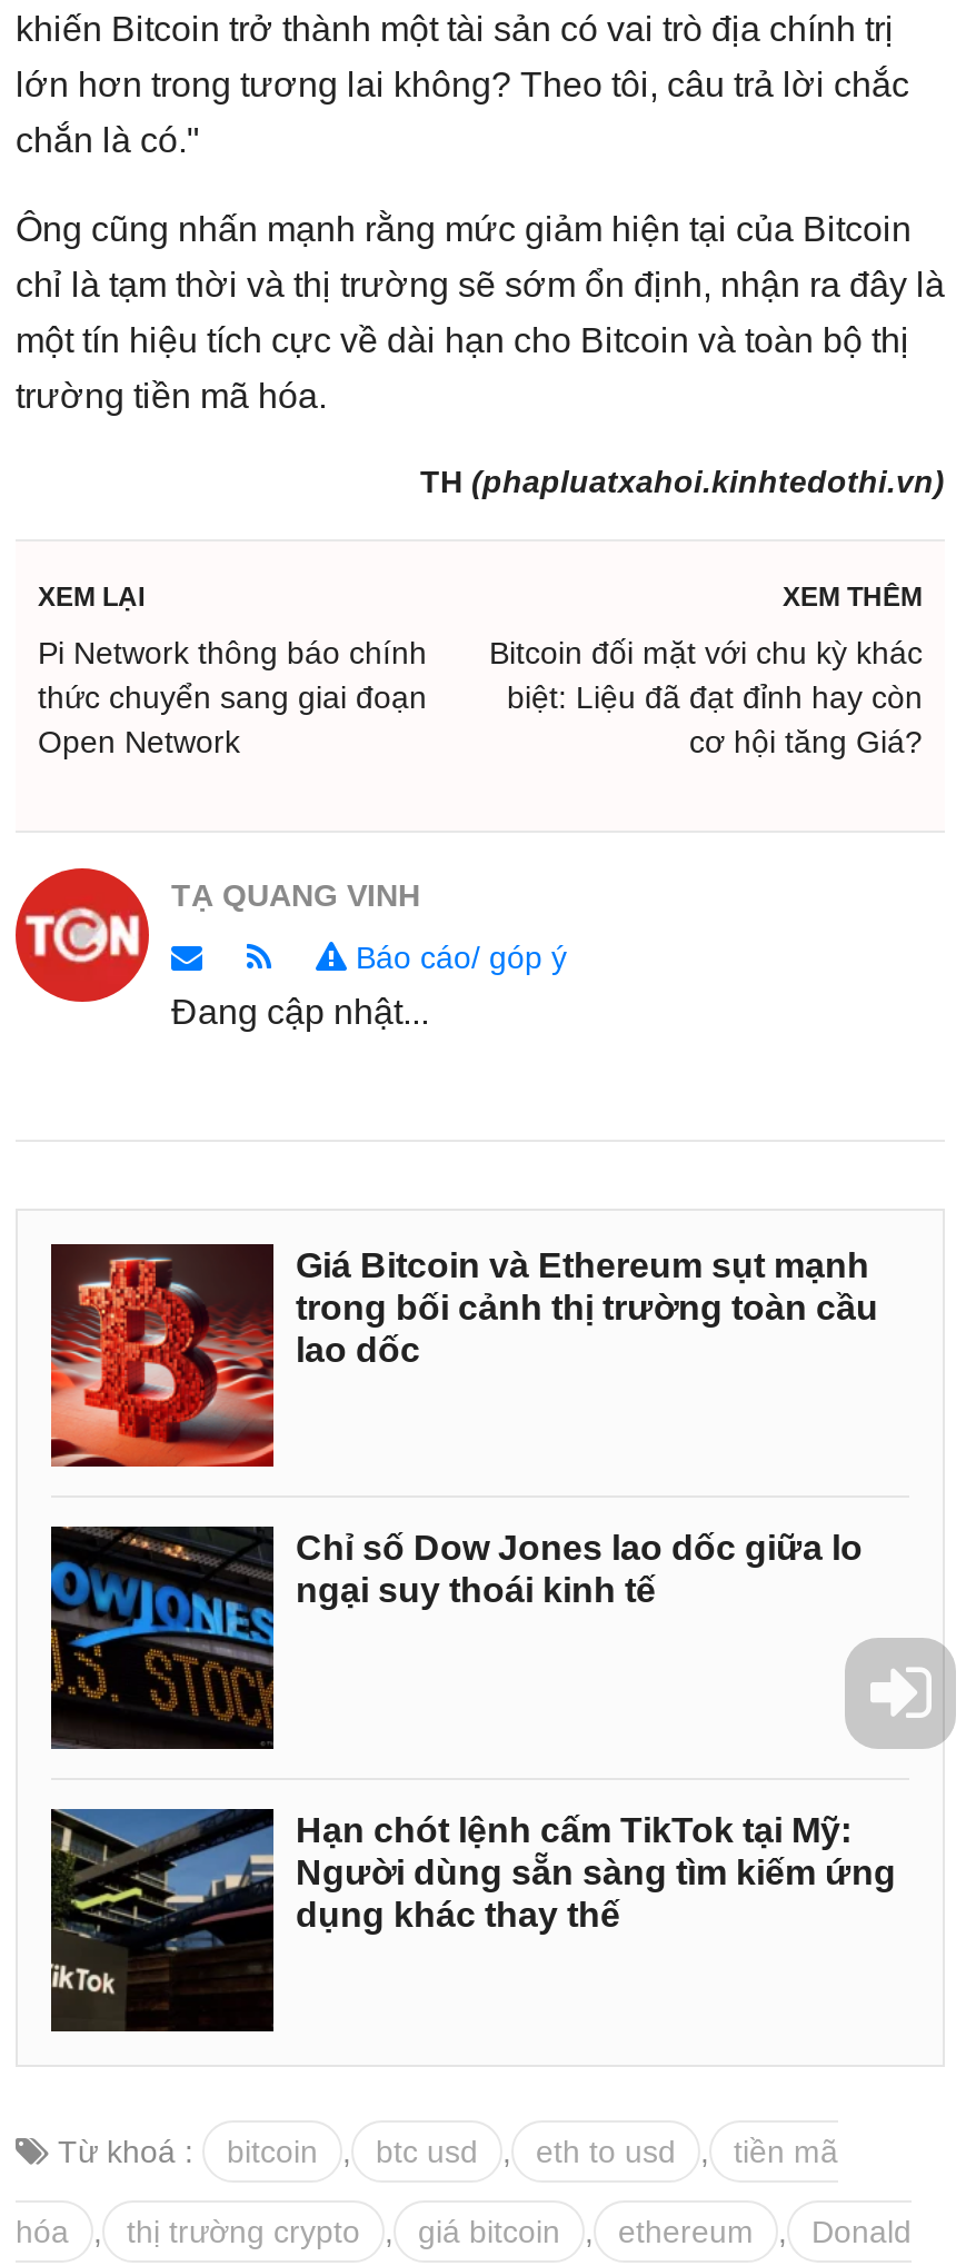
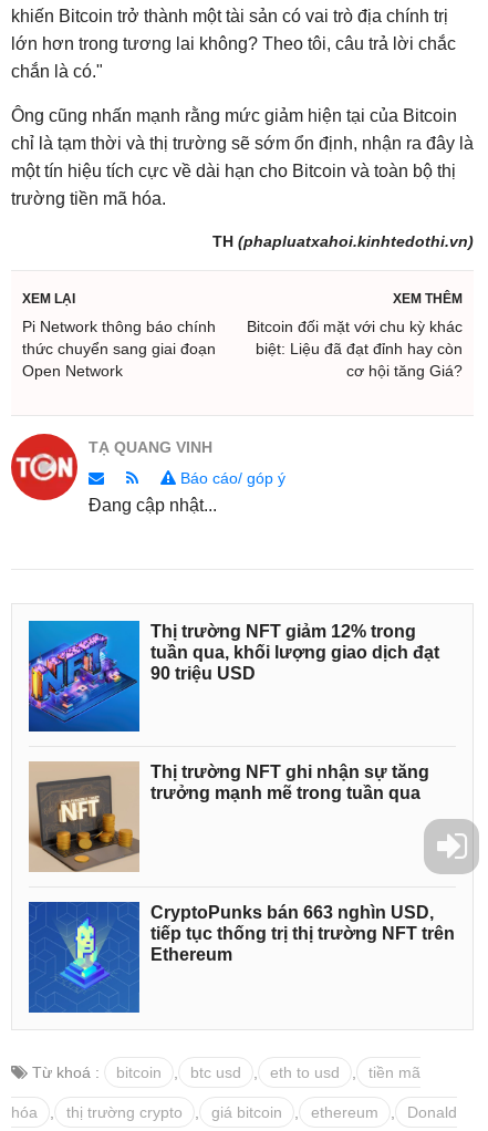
- [image]
- Giá Bitcoin và Ethereum sụt mạnh
- trong bối cảnh thị trường toàn cầu
- lao dốc
+ [image]
+ Thị trường NFT giảm 12% trong
+ tuần qua, khối lượng giao dịch đạt
+ 90 triệu USD

- [image]
- Chỉ số Dow Jones lao dốc giữa lo
- ngại suy thoái kinh tế
+ [image]
+ Thị trường NFT ghi nhận sự tăng
+ trưởng mạnh mẽ trong tuần qua

- [image]
- Hạn chót lệnh cấm TikTok tại Mỹ:
- Người dùng sẵn sàng tìm kiếm ứng
- dụng khác thay thế
+ [image]
+ CryptoPunks bán 663 nghìn USD,
+ tiếp tục thống trị thị trường NFT trên
+ Ethereum
